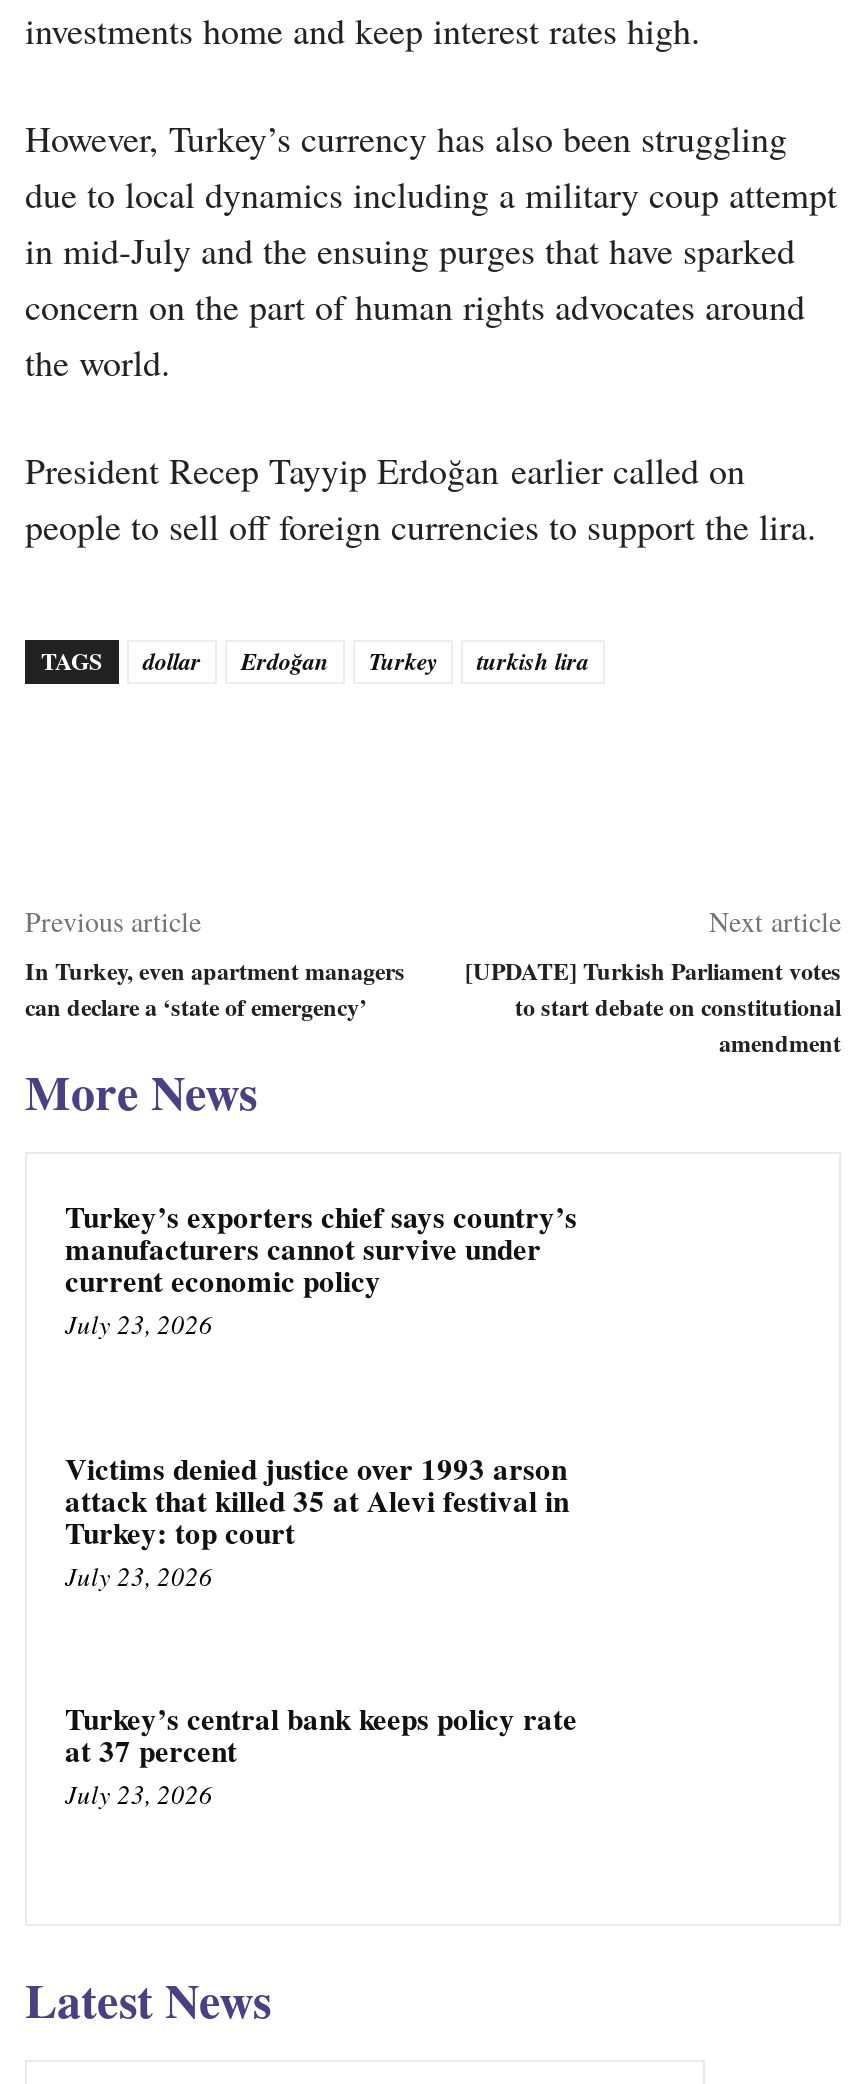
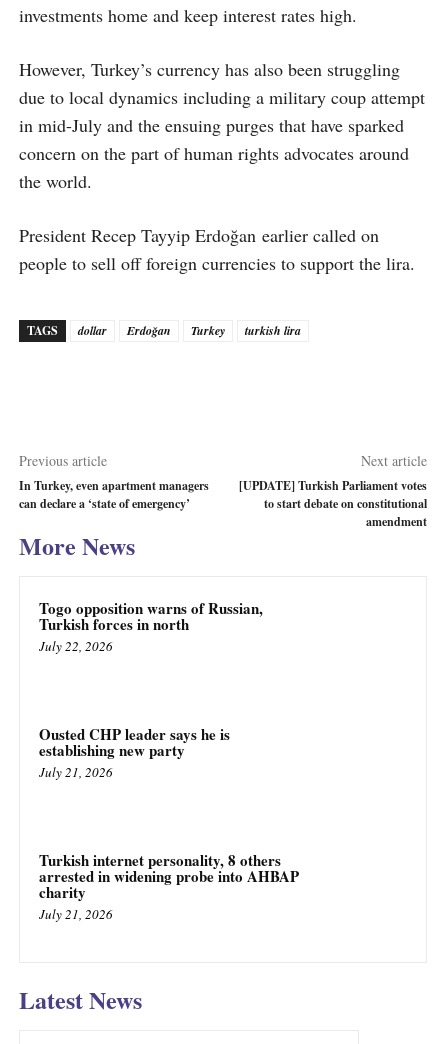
- Turkey’s exporters chief says country’s
- manufacturers cannot survive under
- current economic policy
- July 23, 2026
+ Togo opposition warns of Russian,
+ Turkish forces in north
+ July 22, 2026

- Victims denied justice over 1993 arson
- attack that killed 35 at Alevi festival in
- Turkey: top court
- July 23, 2026
+ Ousted CHP leader says he is
+ establishing new party
+ July 21, 2026

- Turkey’s central bank keeps policy rate
- at 37 percent
- July 23, 2026
+ Turkish internet personality, 8 others
+ arrested in widening probe into AHBAP
+ charity
+ July 21, 2026
